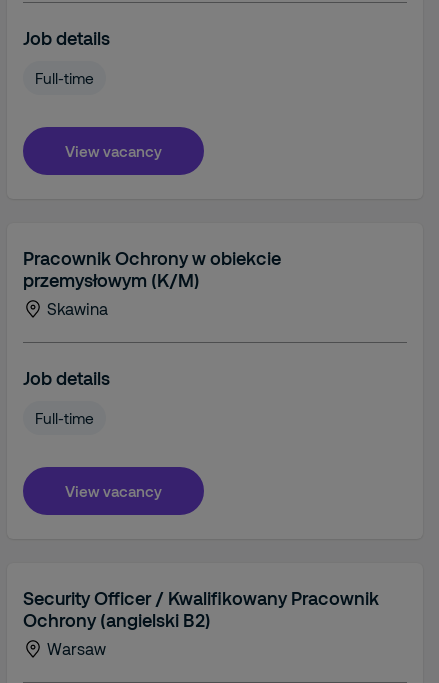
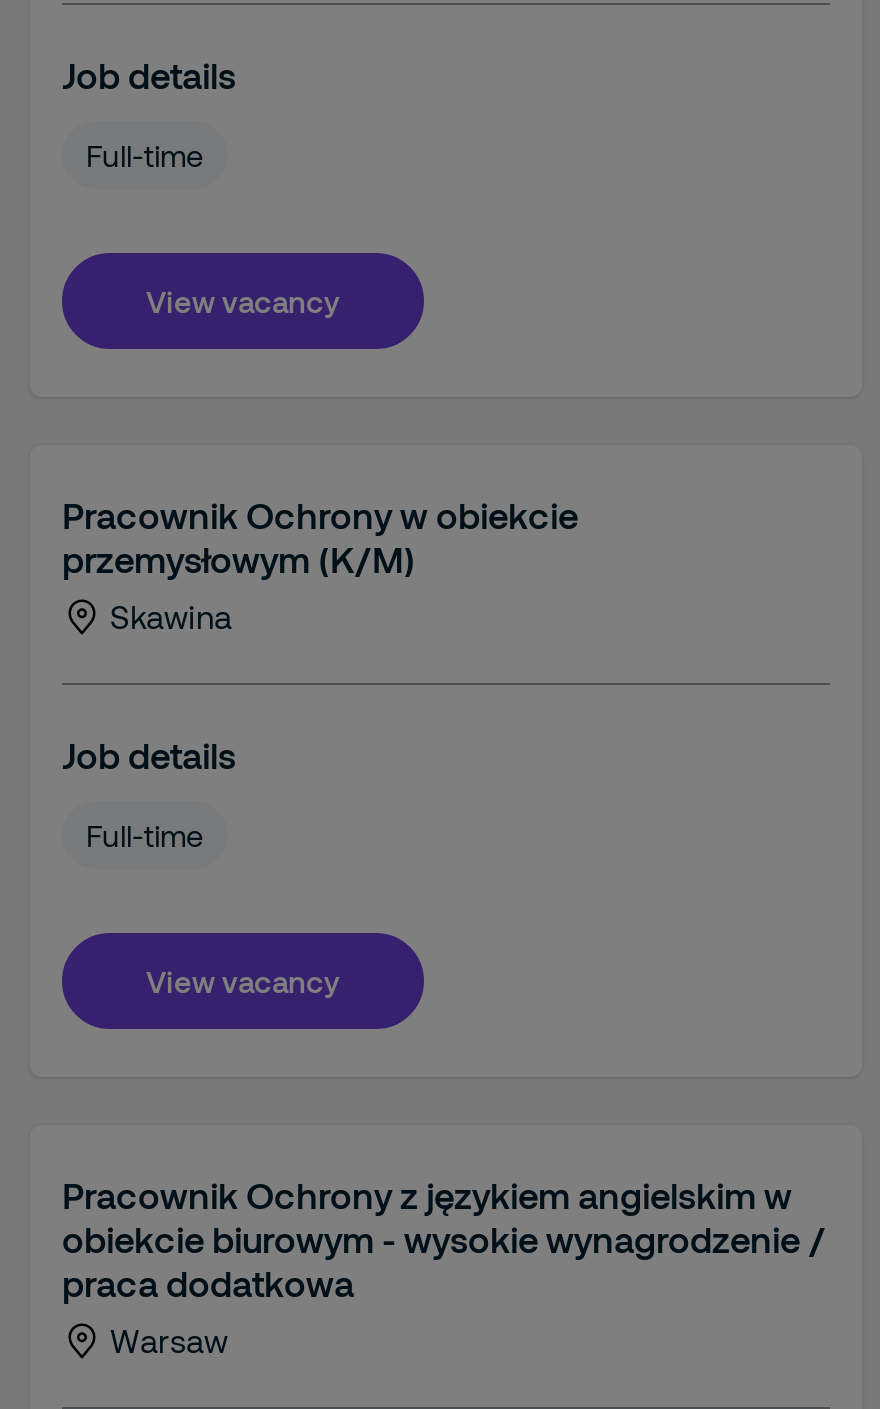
- Security Officer / Kwalifikowany Pracownik
- Ochrony (angielski B2)
+ Pracownik Ochrony z językiem angielskim w
+ obiekcie biurowym - wysokie wynagrodzenie /
+ praca dodatkowa
